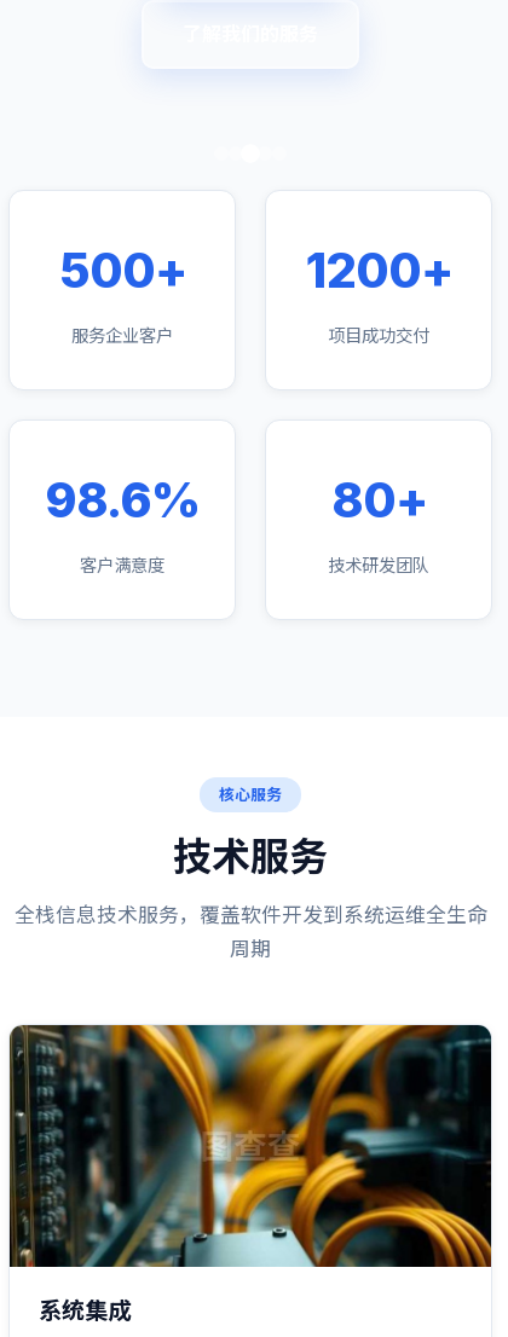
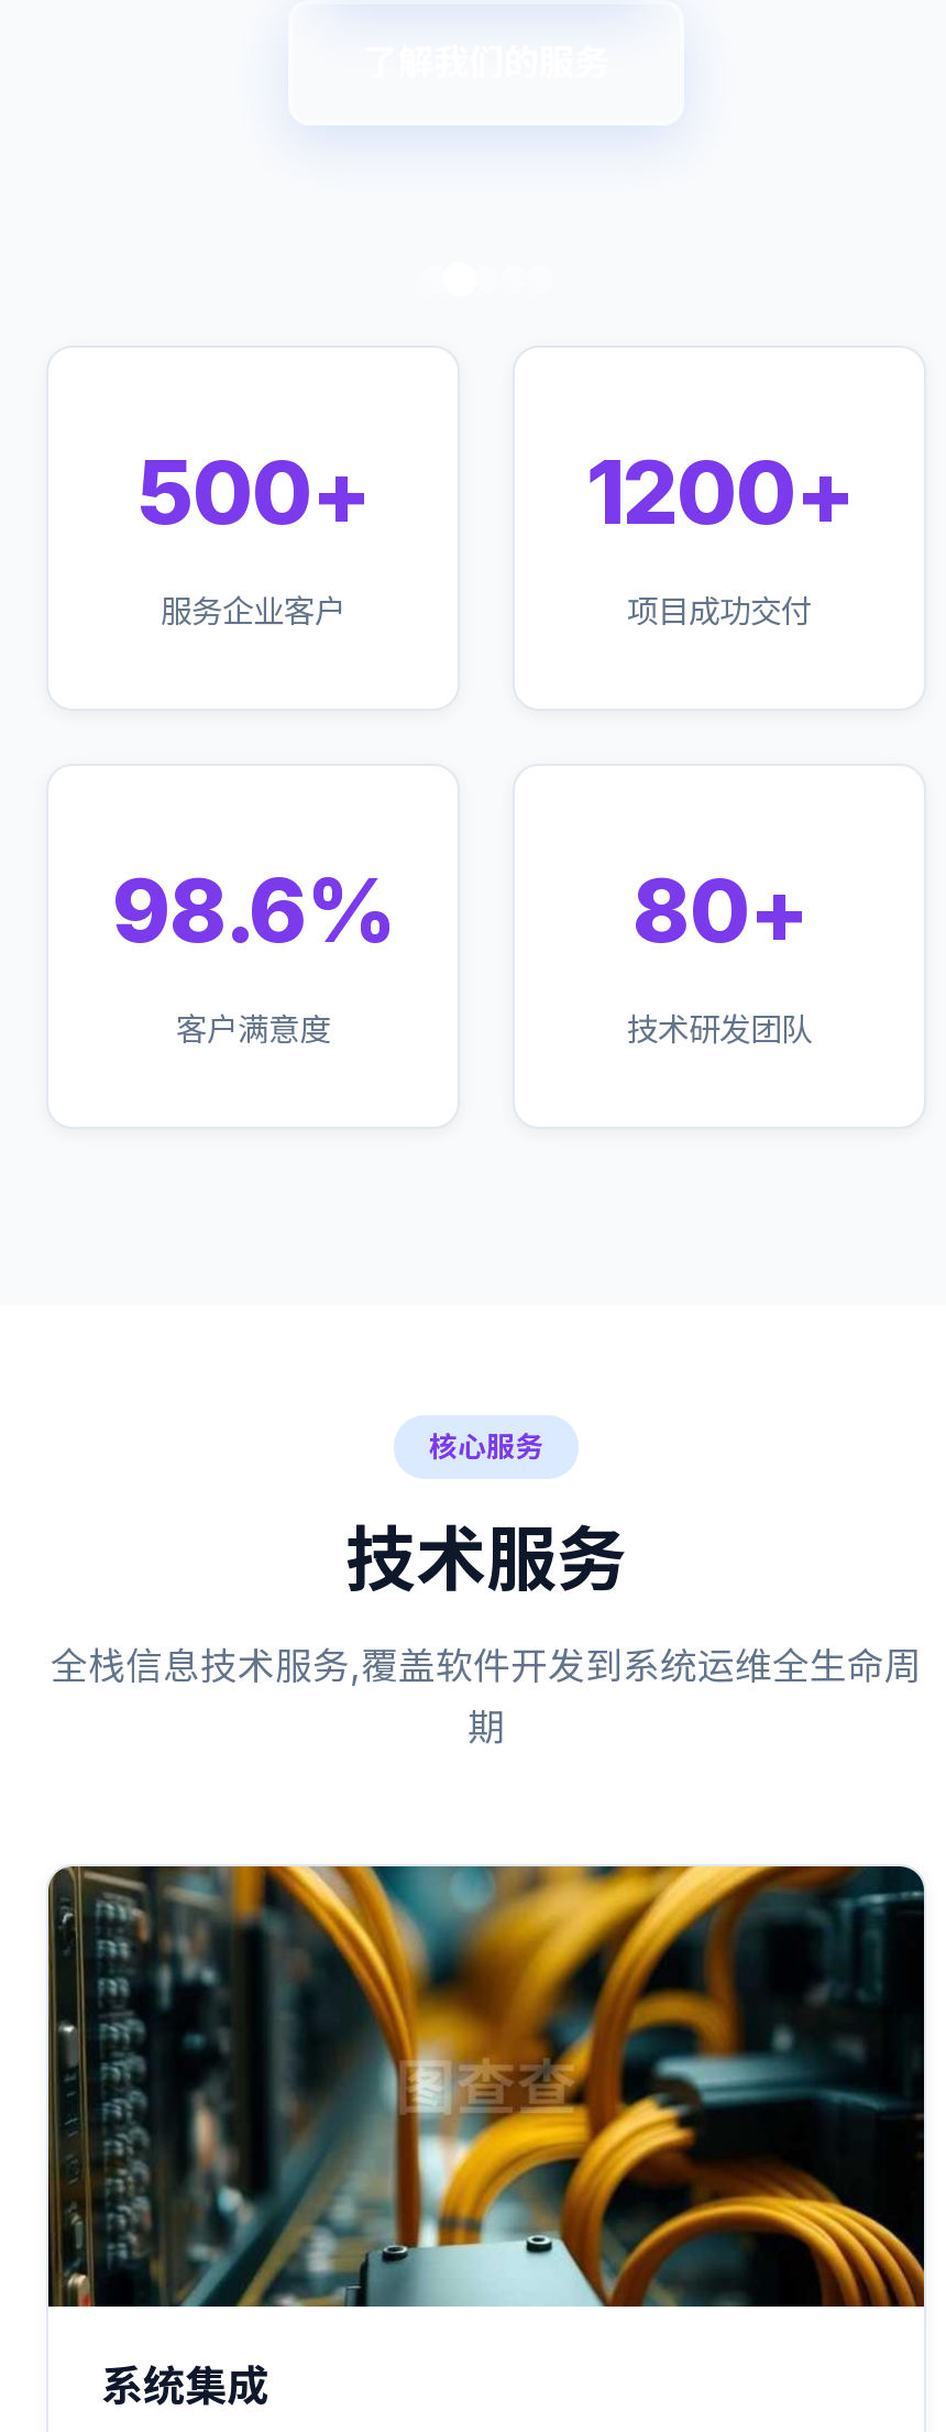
- 全栈信息技术服务，覆盖软件开发到系统运维全生命
- 周期
+ 全栈信息技术服务,覆盖软件开发到系统运维全生命周
+ 期
